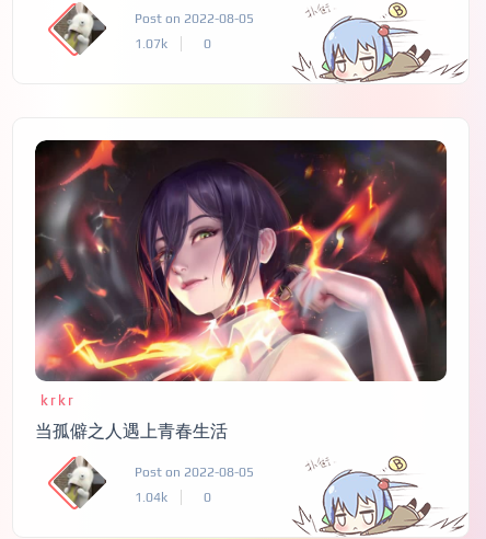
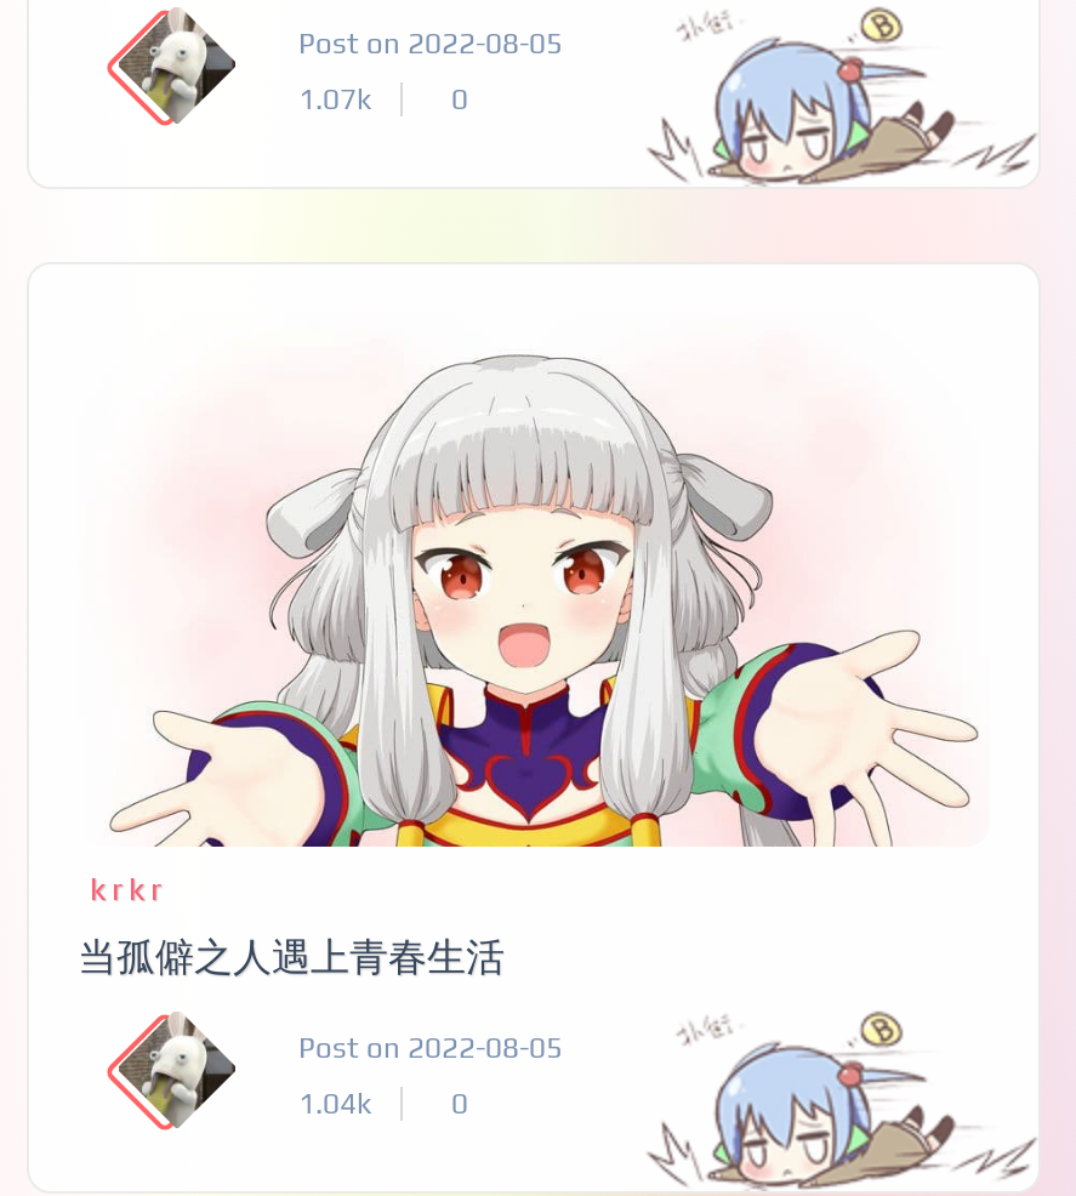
- [image]
+ [image]
